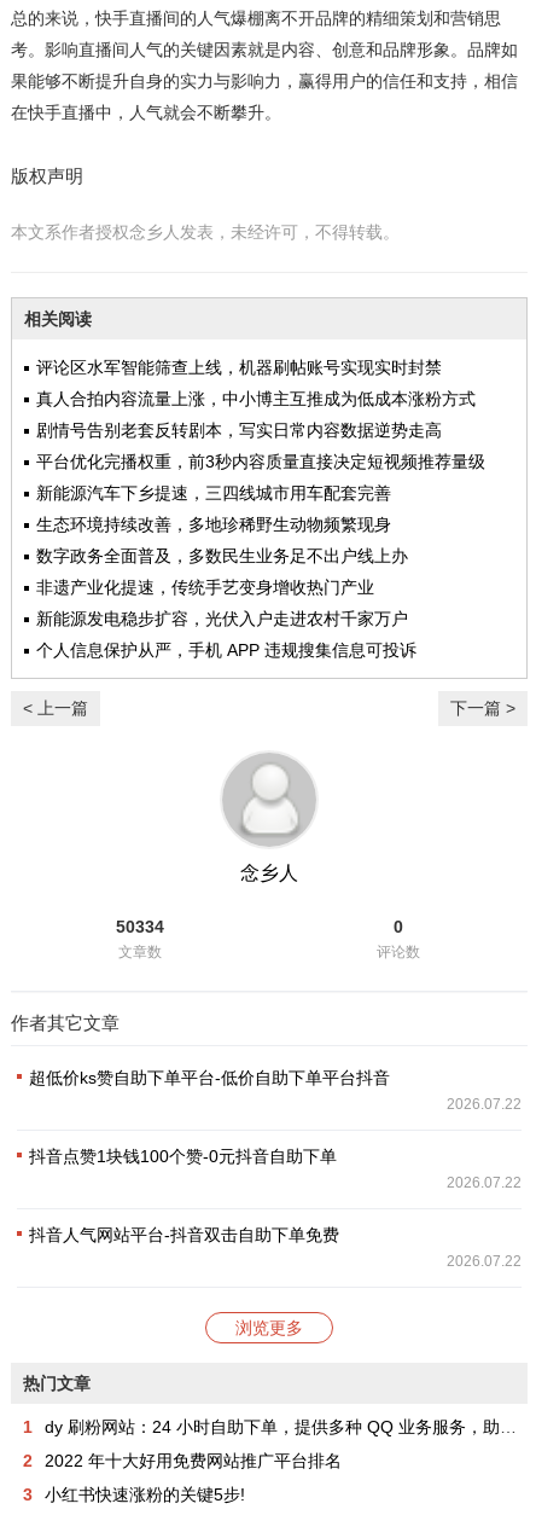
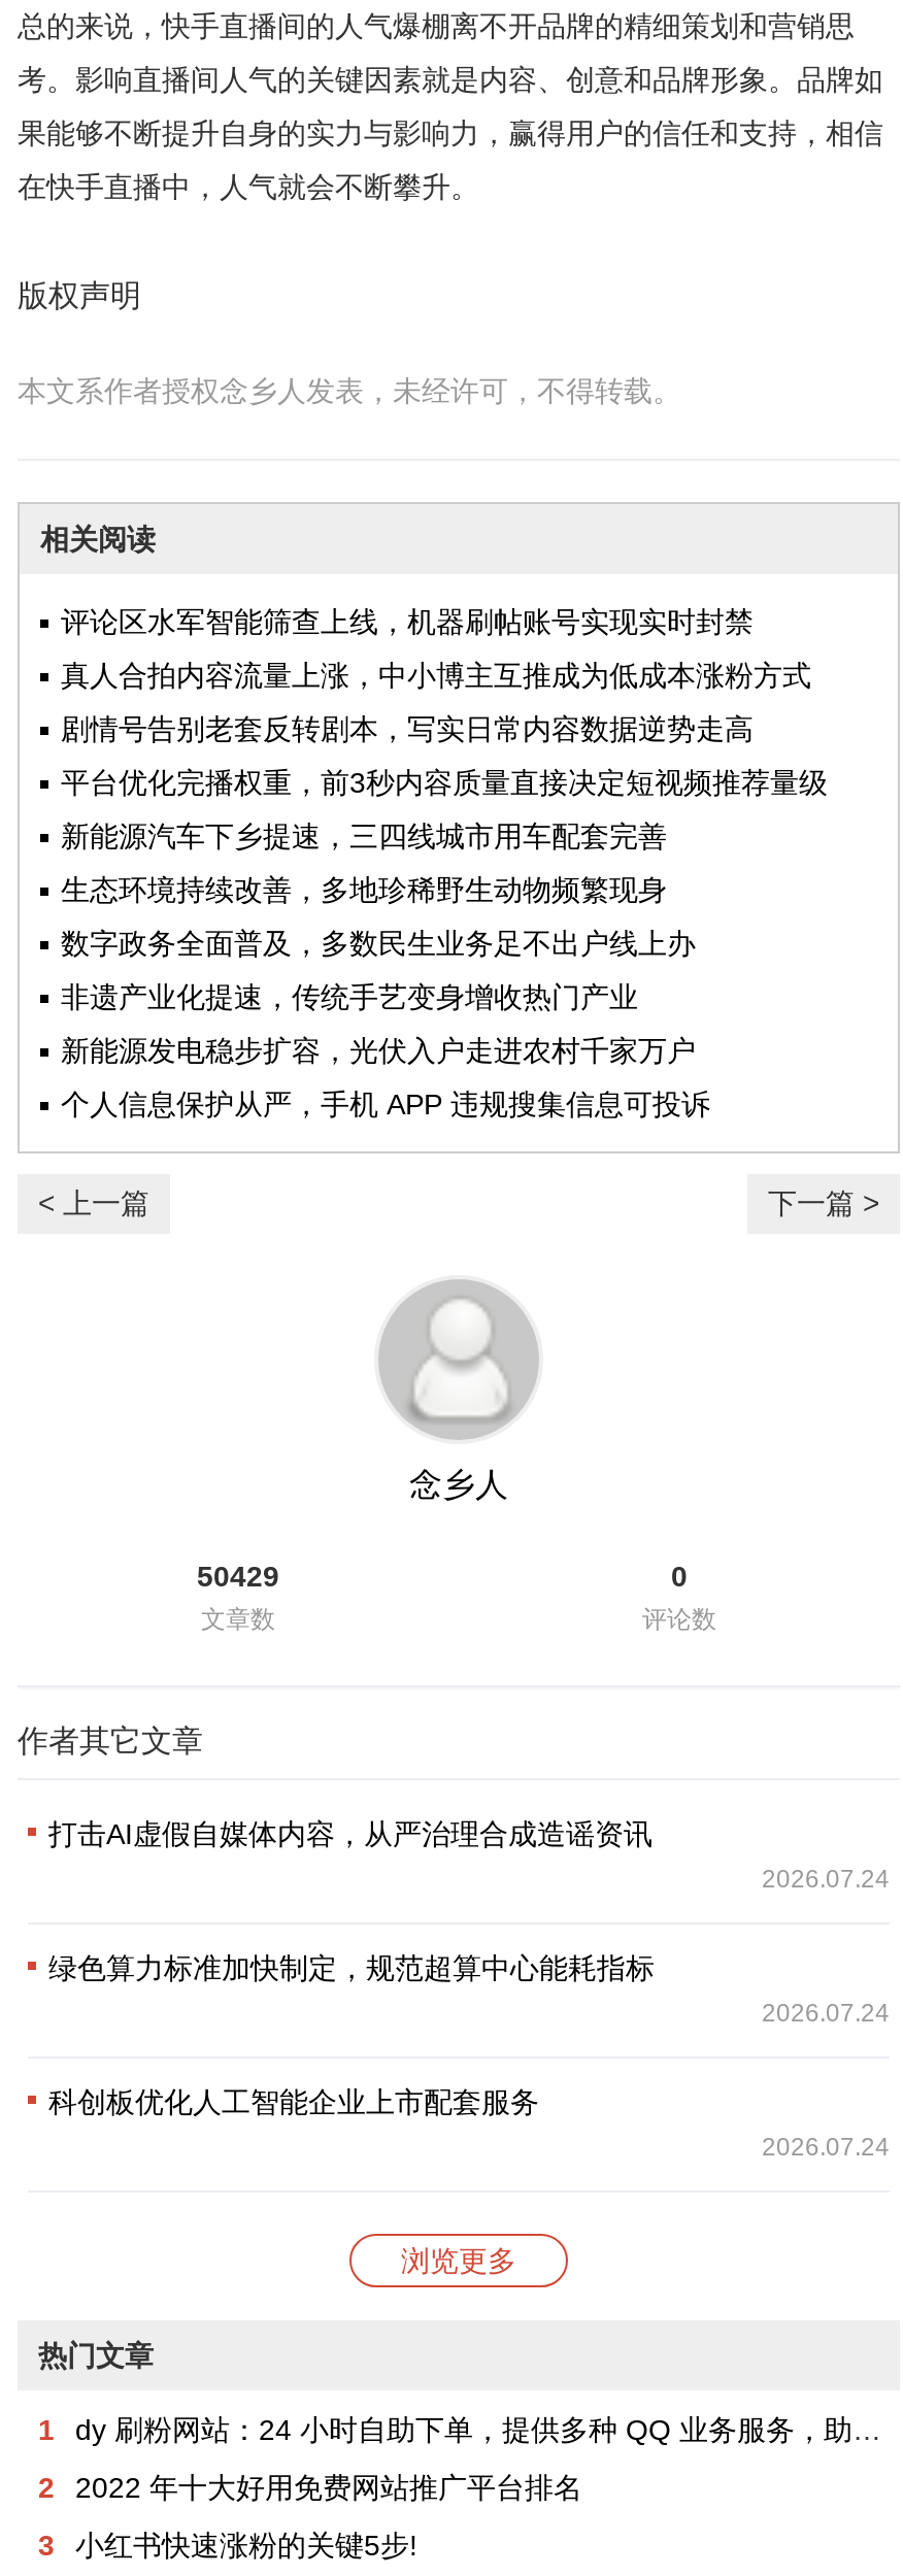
- 50334
+ 50429

- 超低价ks赞自助下单平台-低价自助下单平台抖音
- 2026.07.22
+ 打击AI虚假自媒体内容，从严治理合成造谣资讯
+ 2026.07.24

- 抖音点赞1块钱100个赞-0元抖音自助下单
- 2026.07.22
+ 绿色算力标准加快制定，规范超算中心能耗指标
+ 2026.07.24

- 抖音人气网站平台-抖音双击自助下单免费
- 2026.07.22
+ 科创板优化人工智能企业上市配套服务
+ 2026.07.24
